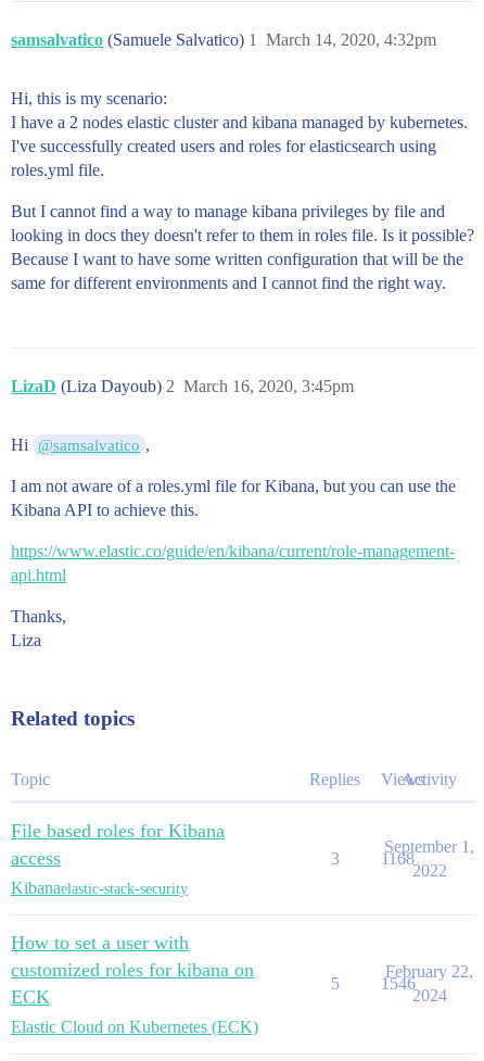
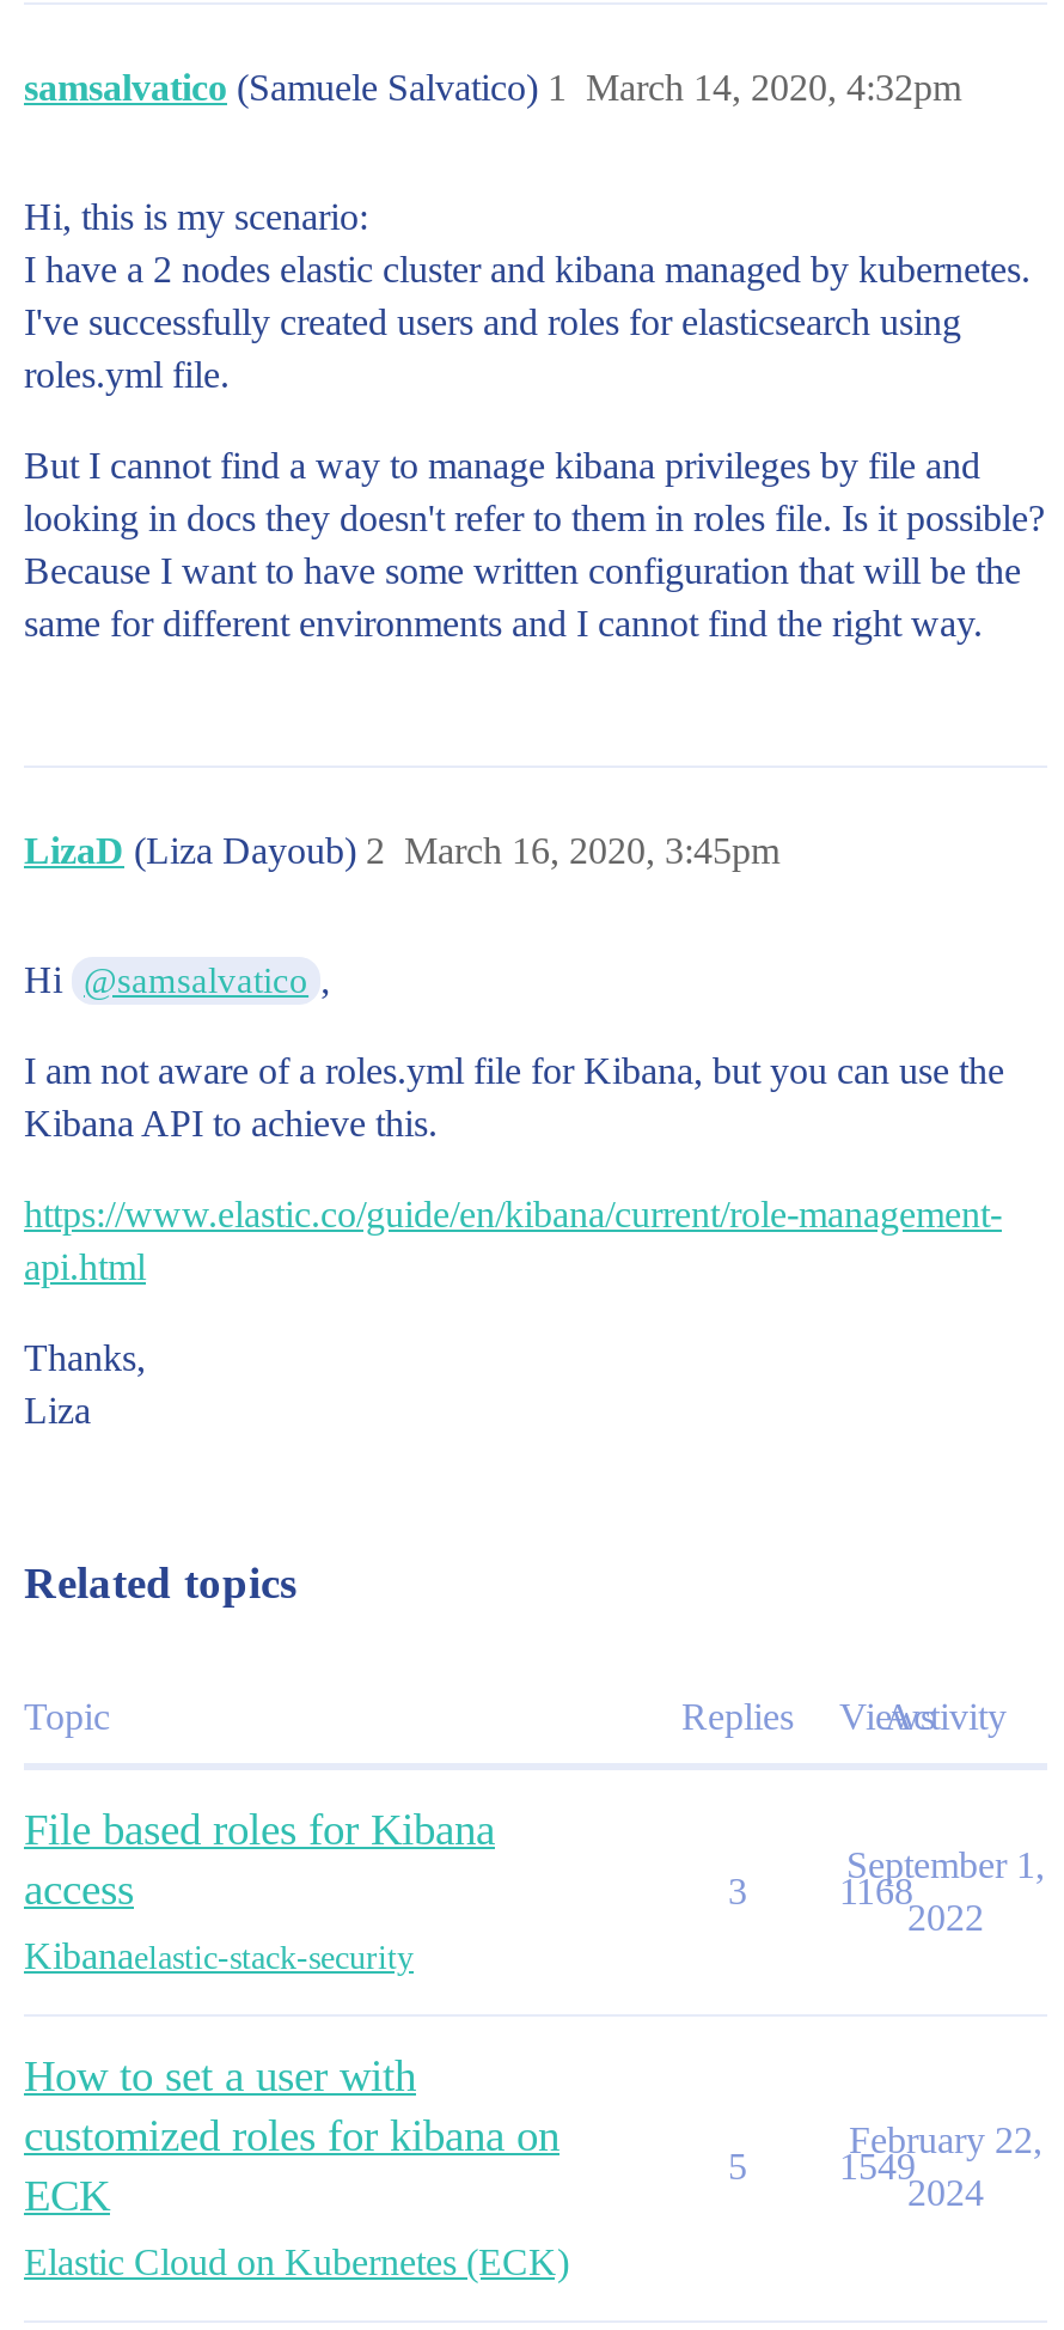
- 1546
+ 1549
